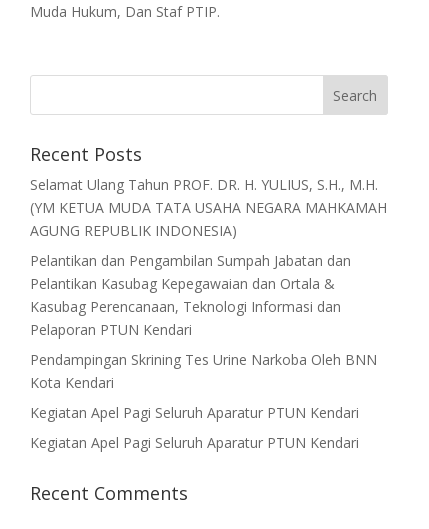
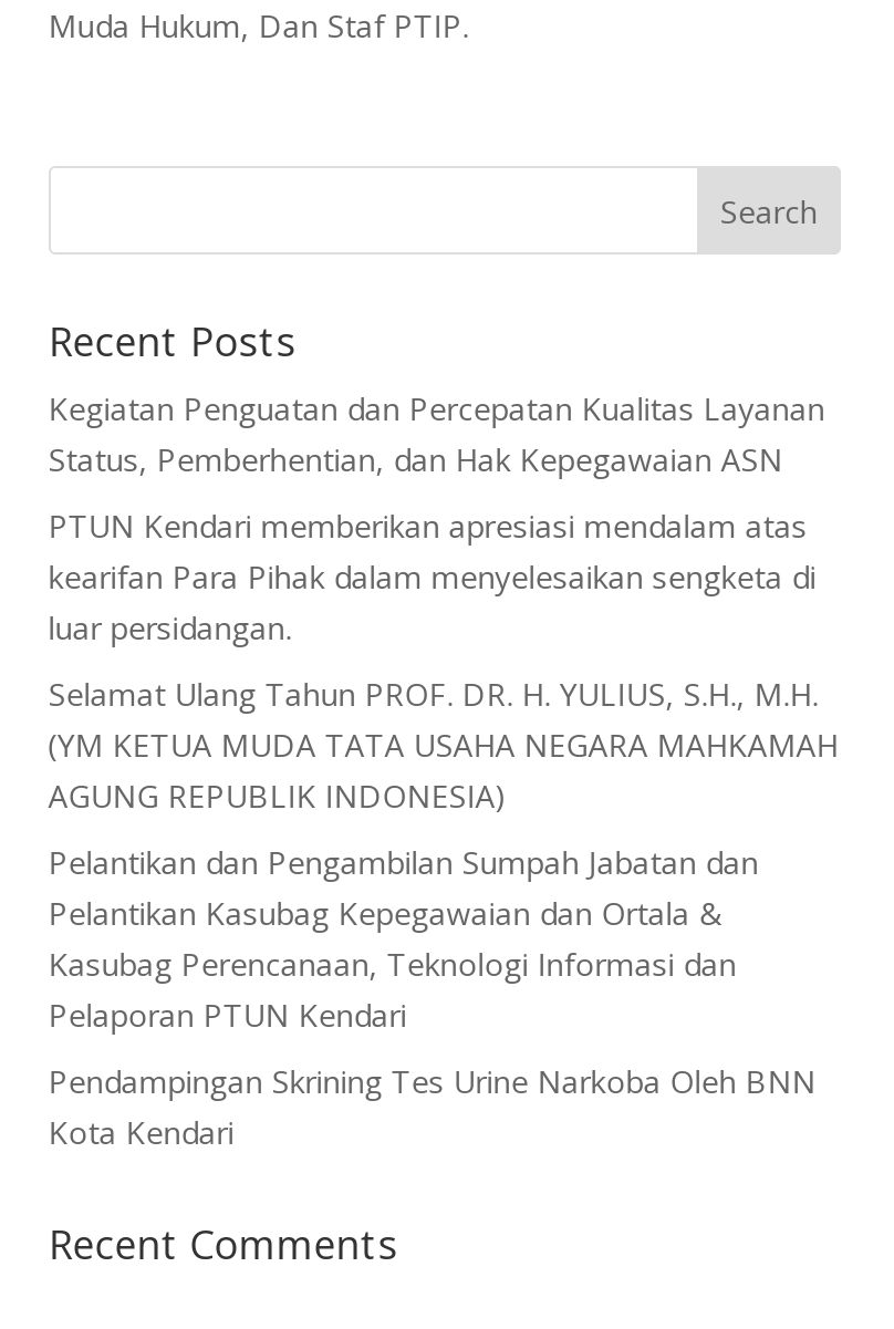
+ Kegiatan Penguatan dan Percepatan Kualitas Layanan
+ Status, Pemberhentian, dan Hak Kepegawaian ASN
+ PTUN Kendari memberikan apresiasi mendalam atas
+ kearifan Para Pihak dalam menyelesaikan sengketa di
+ luar persidangan.

moved down: Selamat Ulang Tahun PROF. DR. H. YULIUS, S.H., M.H. | (YM KETUA MUDA TATA USAHA NEGARA MAHKAMAH | AGUNG REPUBLIK INDONESIA) | ... | Pendampingan Skrining Tes Urine Narkoba Oleh BNN | Kota Kendari

- Kegiatan Apel Pagi Seluruh Aparatur PTUN Kendari
- Kegiatan Apel Pagi Seluruh Aparatur PTUN Kendari
